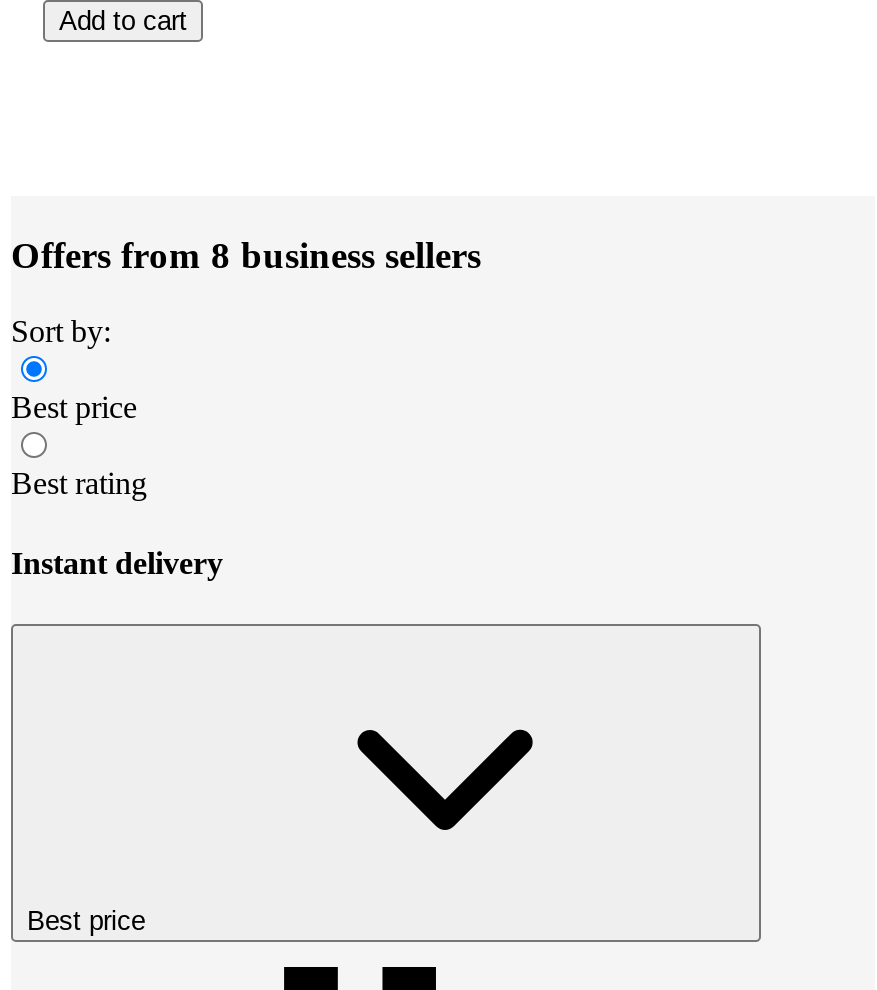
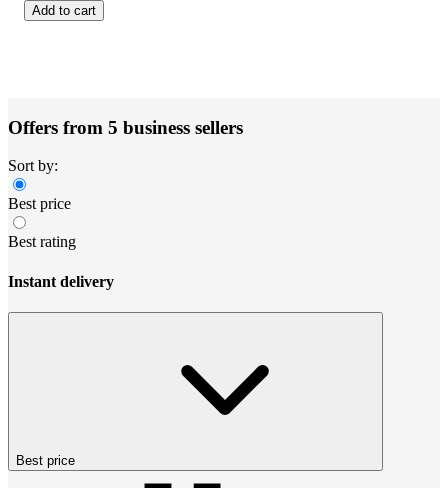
- Offers from 8 business sellers
+ Offers from 5 business sellers
